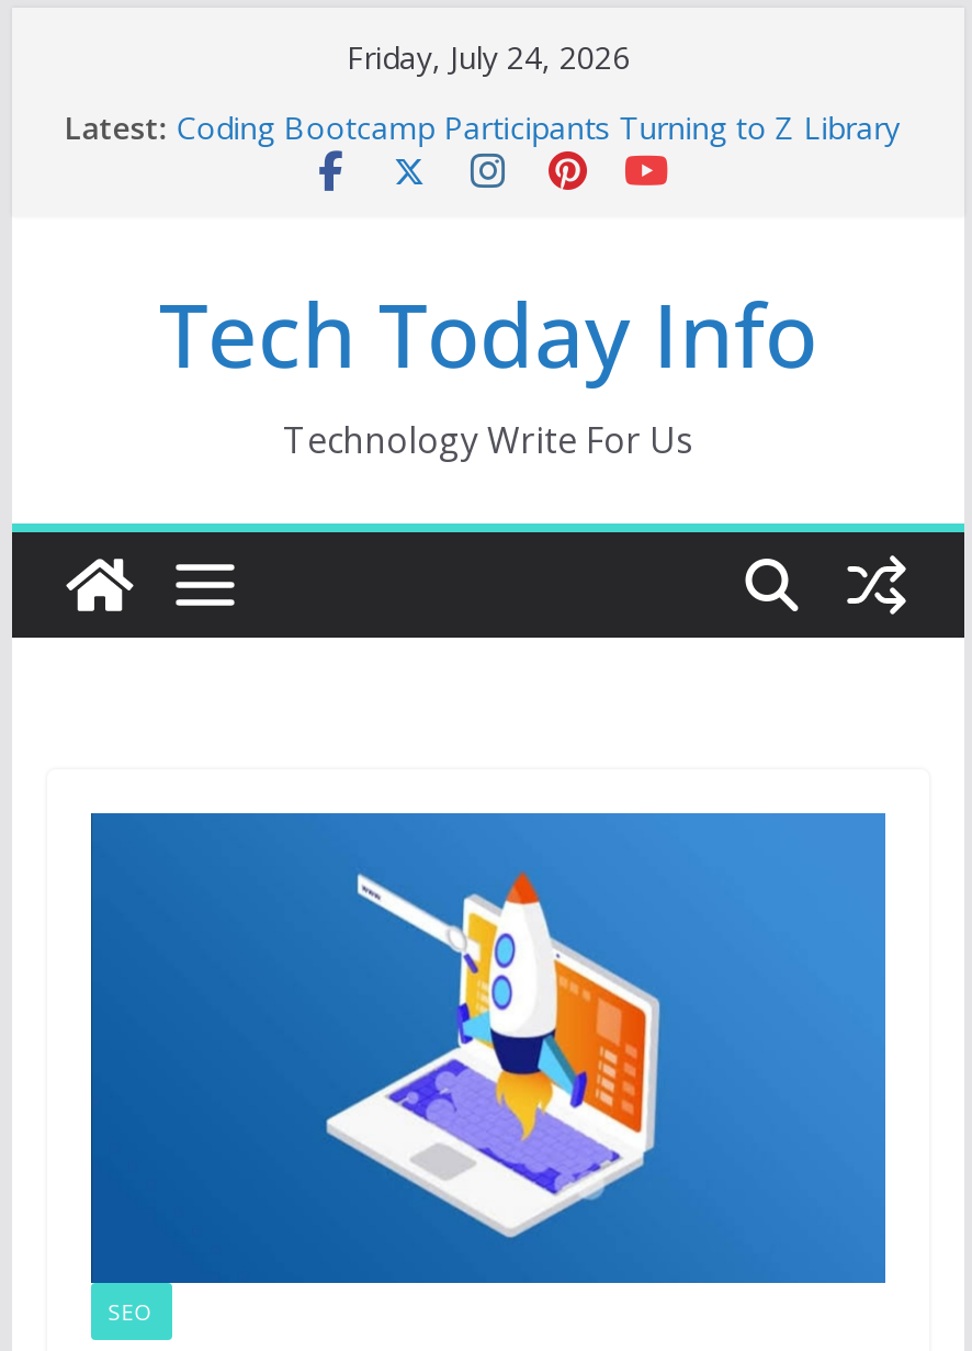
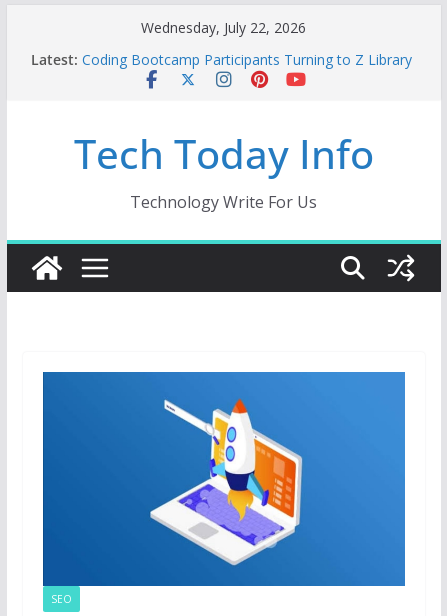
- Friday, July 24, 2026
+ Wednesday, July 22, 2026
